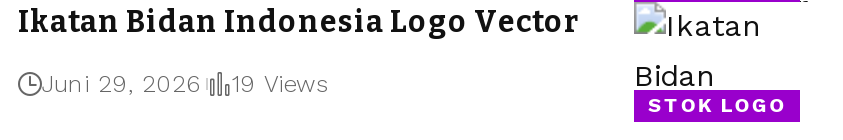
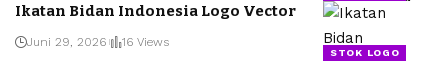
- Juni 29, 2026 19 Views
+ Juni 29, 2026 16 Views
